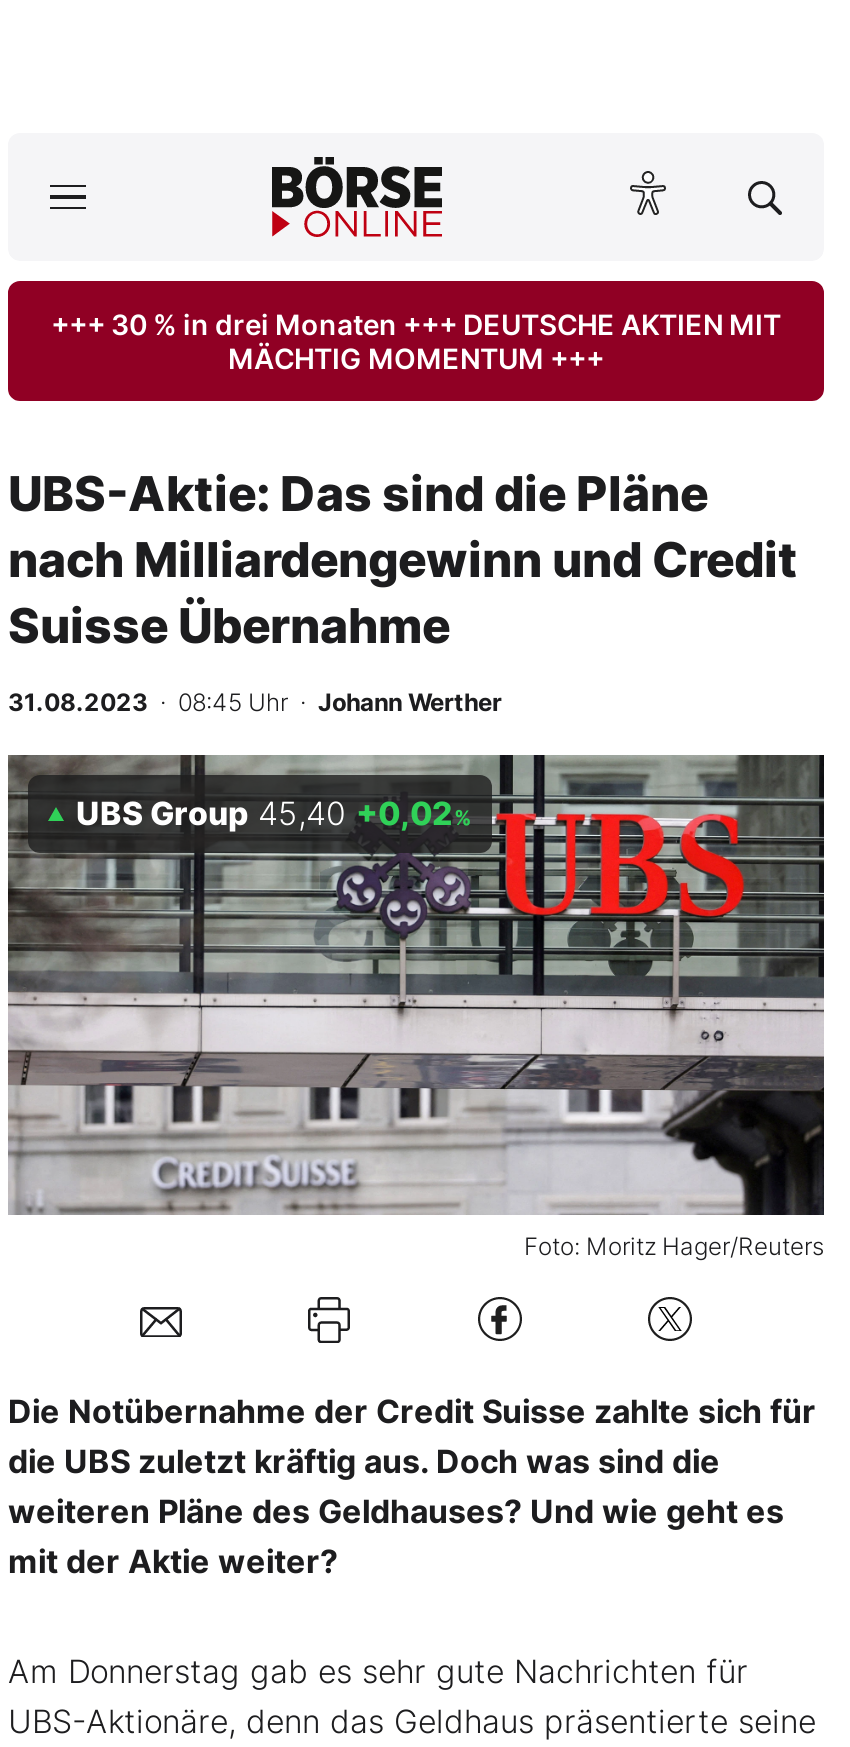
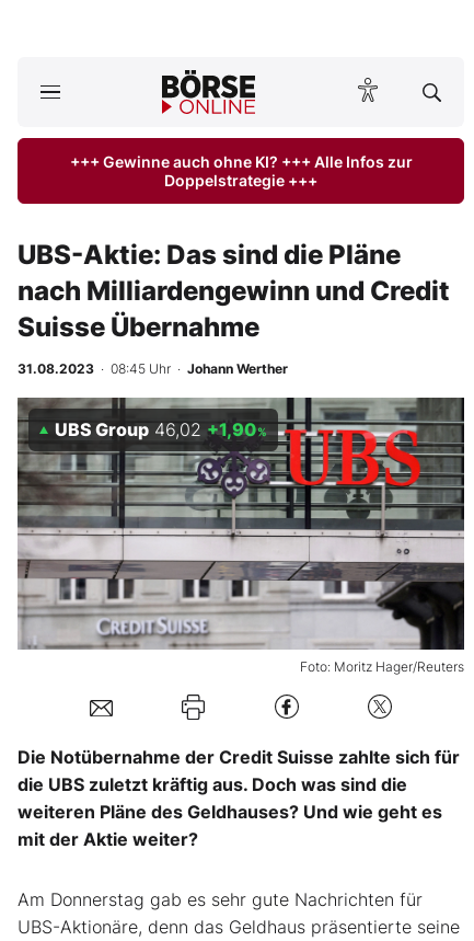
- +++ 30 % in drei Monaten +++ DEUTSCHE AKTIEN MIT
- MÄCHTIG MOMENTUM +++
+ +++ Gewinne auch ohne KI? +++ Alle Infos zur
+ Doppelstrategie +++

- UBS Group 45,40 +0,02%
+ UBS Group 46,02 +1,90%
